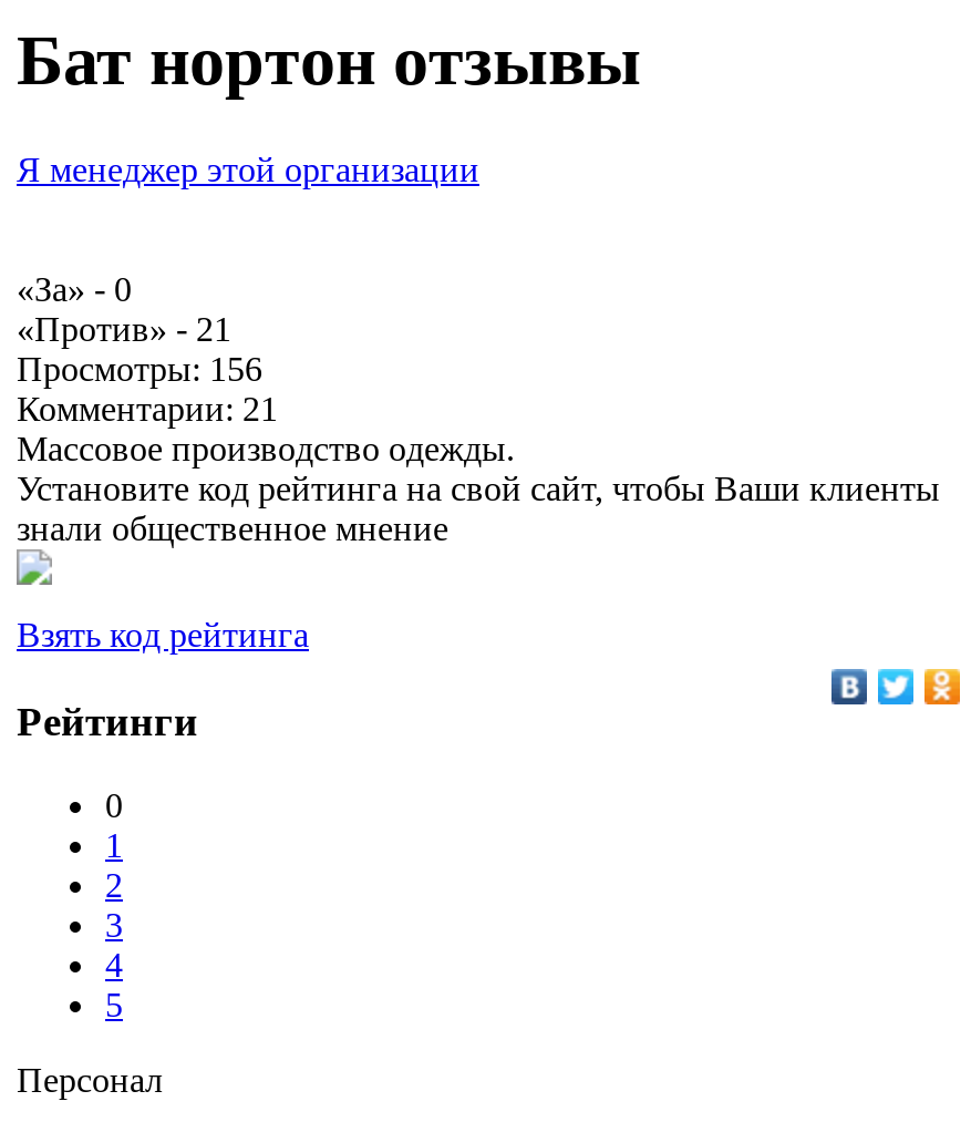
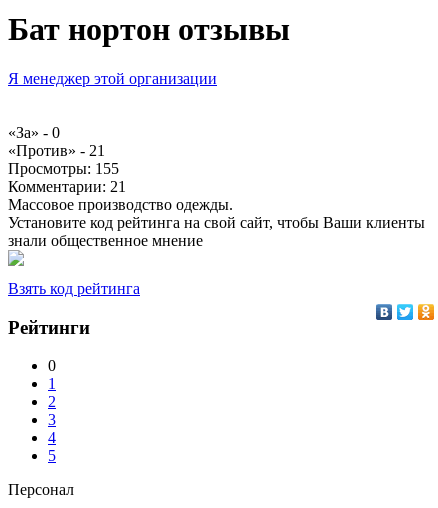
- Просмотры: 156
+ Просмотры: 155
